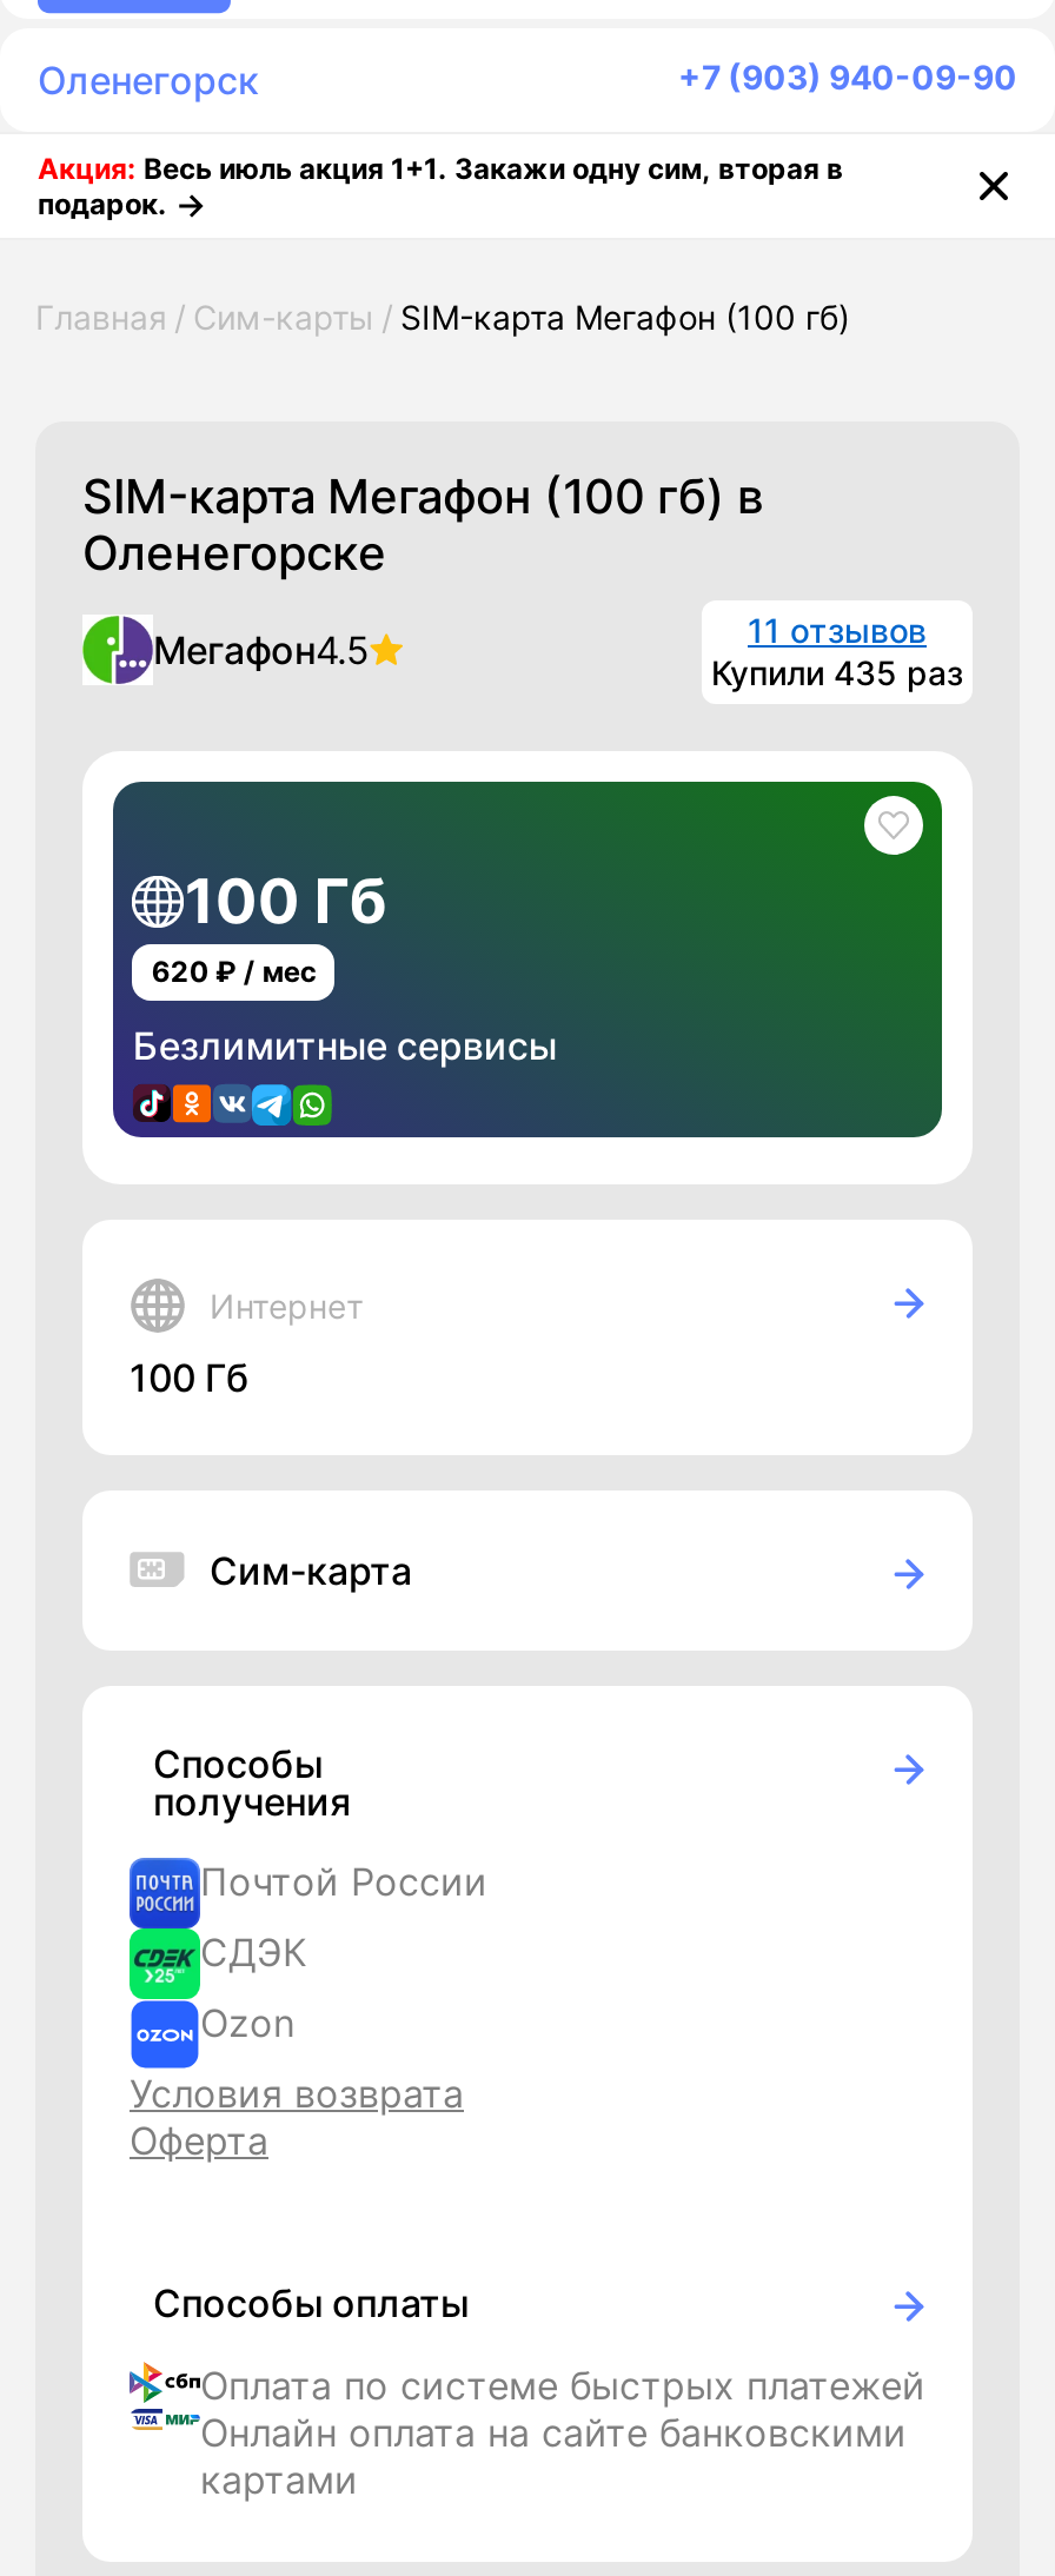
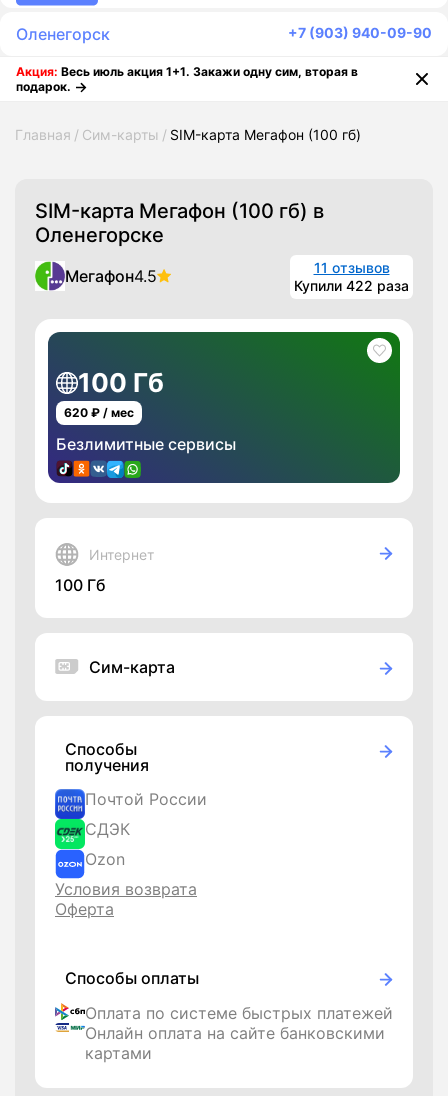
- Купили 435 раз
+ Купили 422 раза
